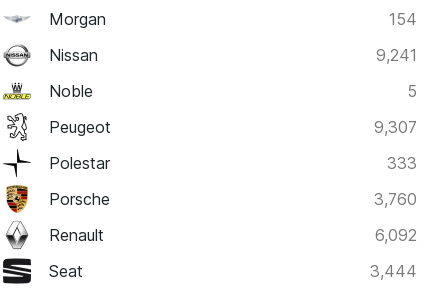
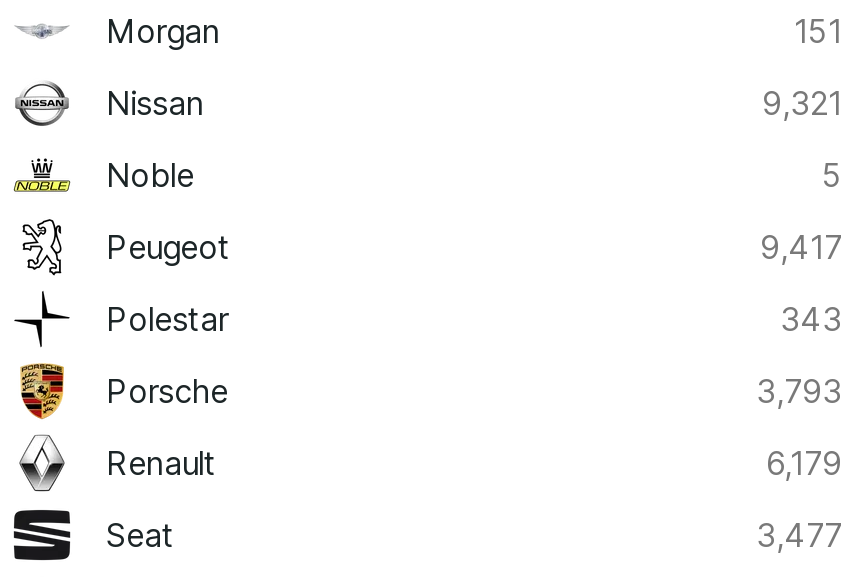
- 154
+ 151

- 9,241
+ 9,321

- 9,307
+ 9,417

- 333
+ 343

- 3,760
+ 3,793

- 6,092
+ 6,179

- 3,444
+ 3,477
